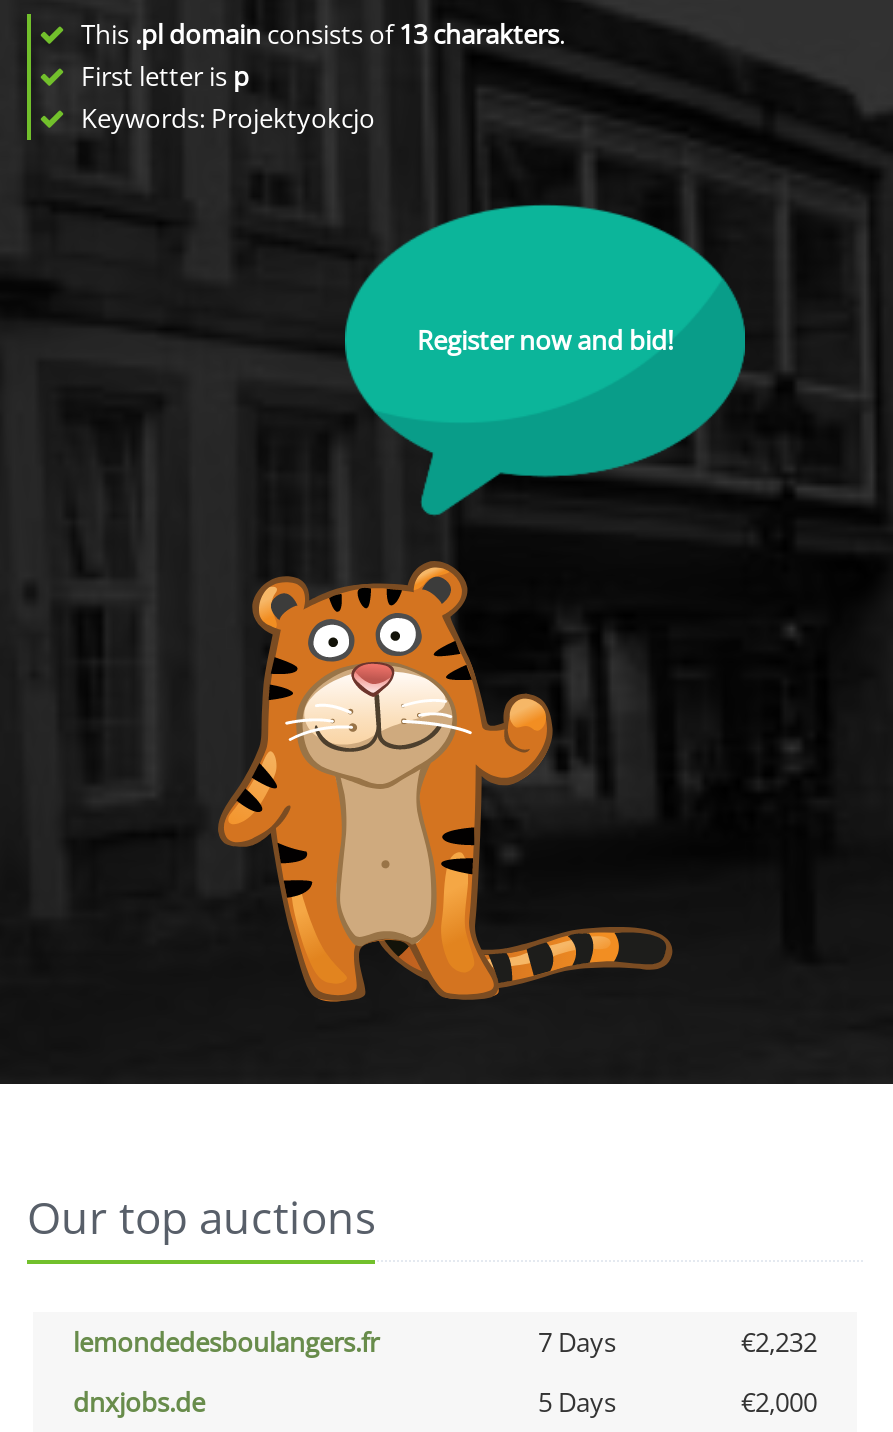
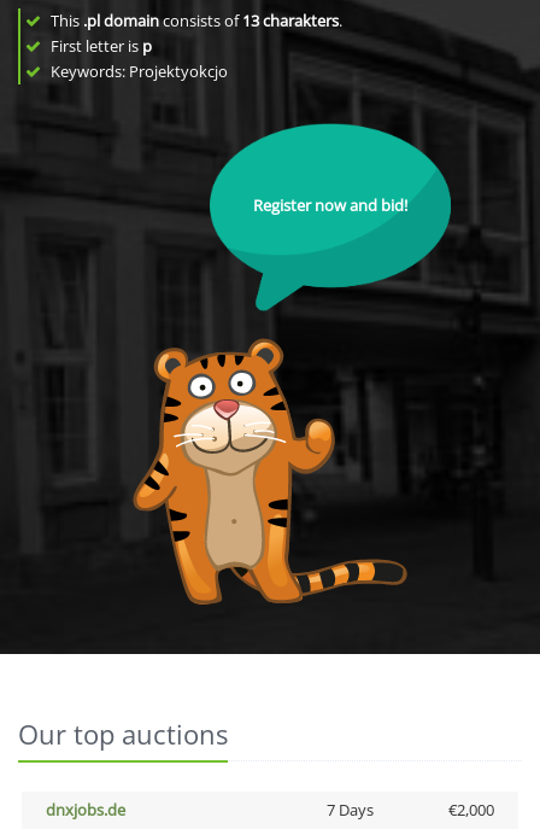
- lemondedesboulangers.fr
- 7 Days
- €2,232

- 5 Days
+ 7 Days
